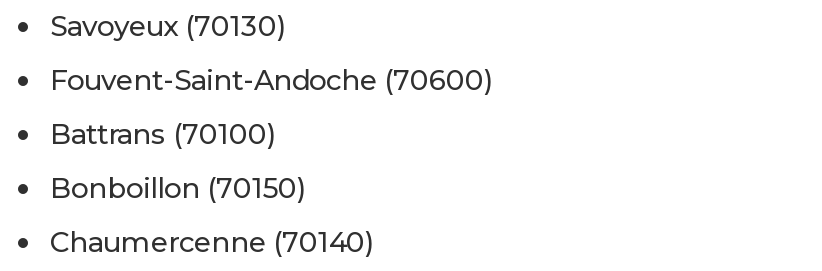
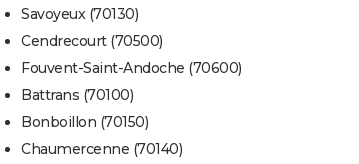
+ Cendrecourt (70500)
